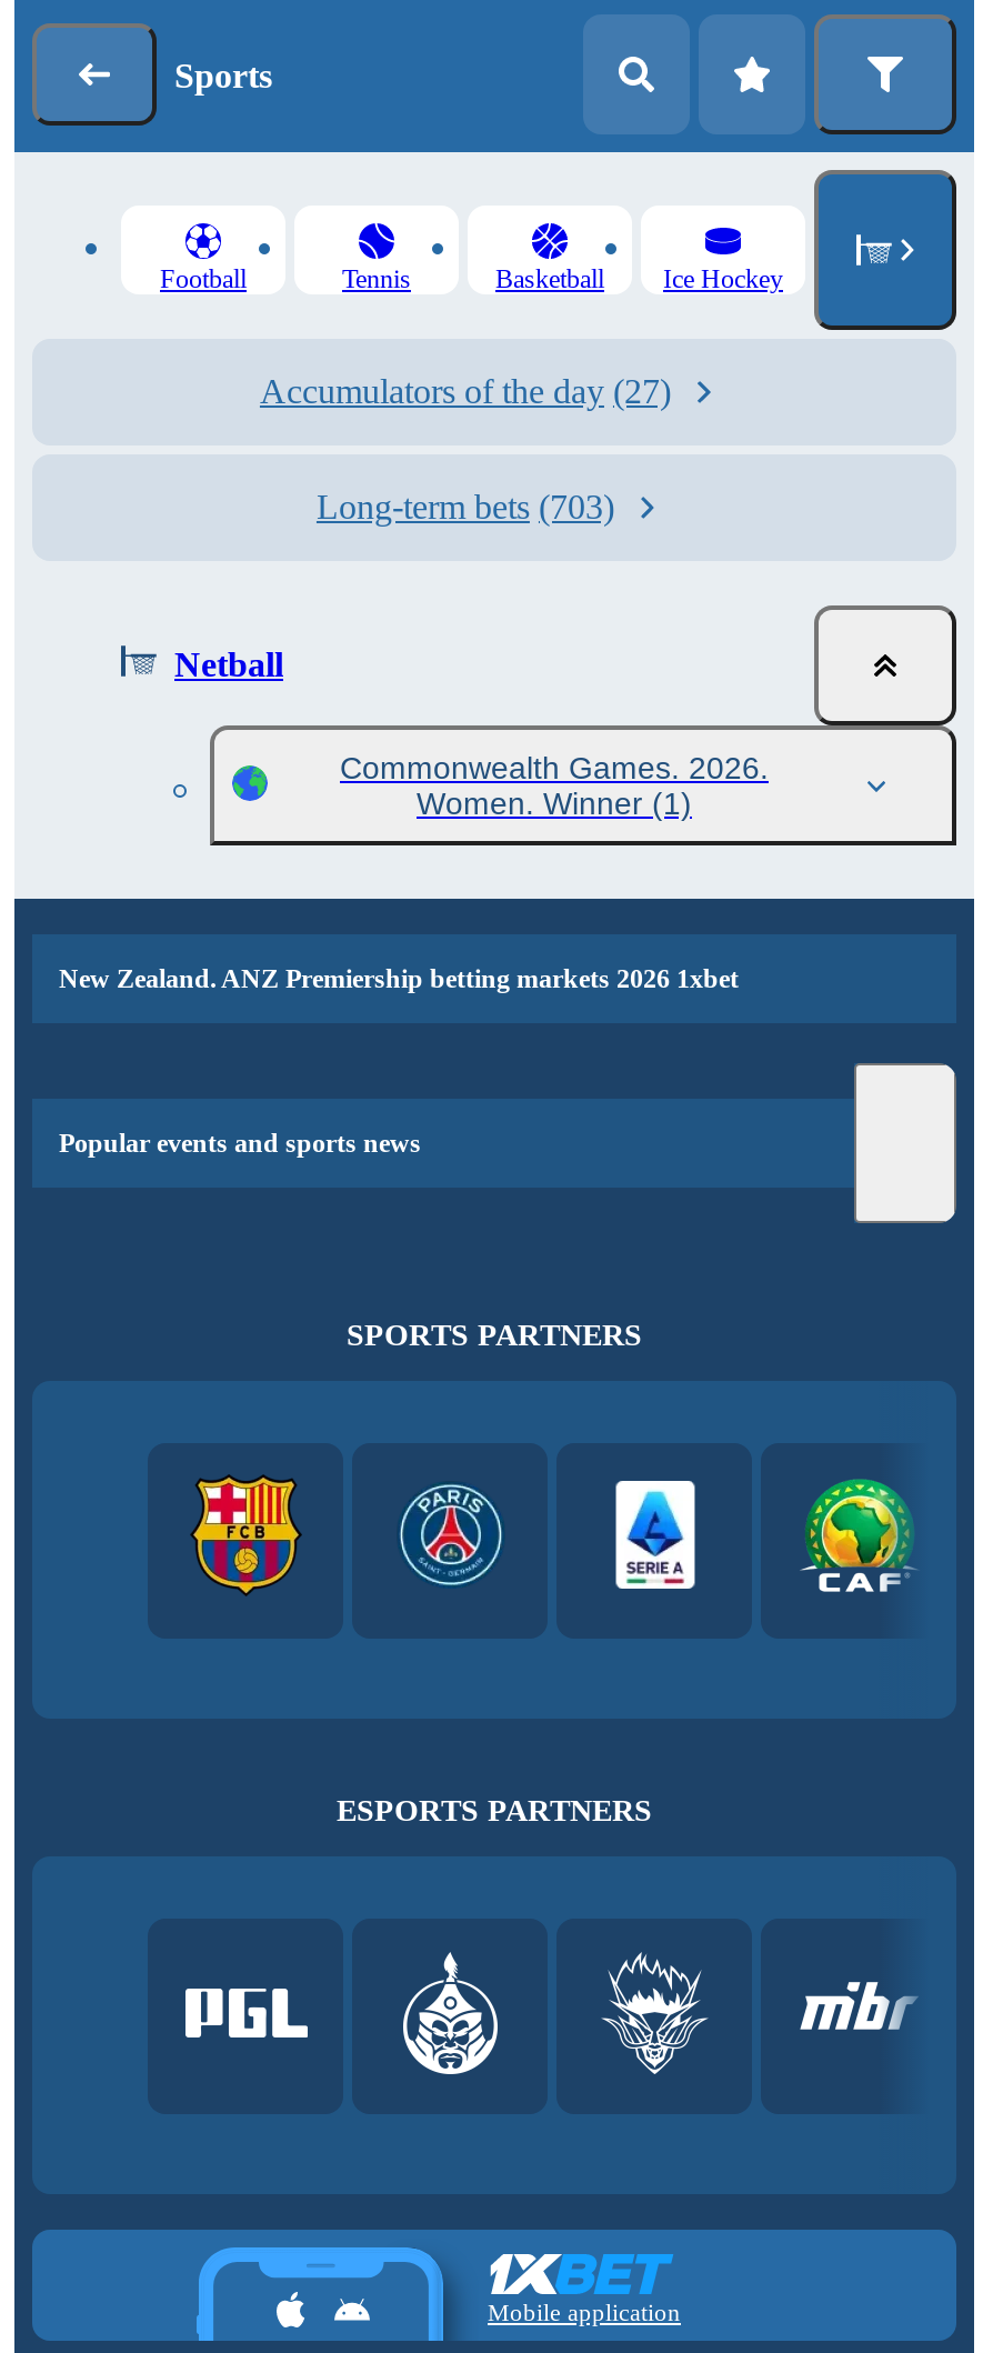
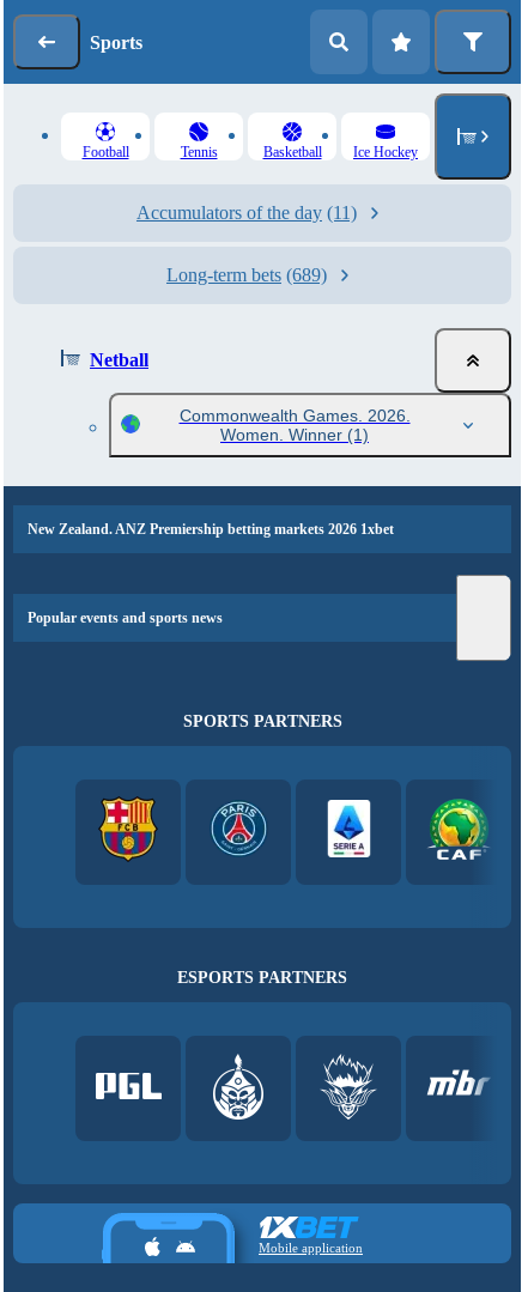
- Accumulators of the day (27)
+ Accumulators of the day (11)

- Long-term bets (703)
+ Long-term bets (689)
